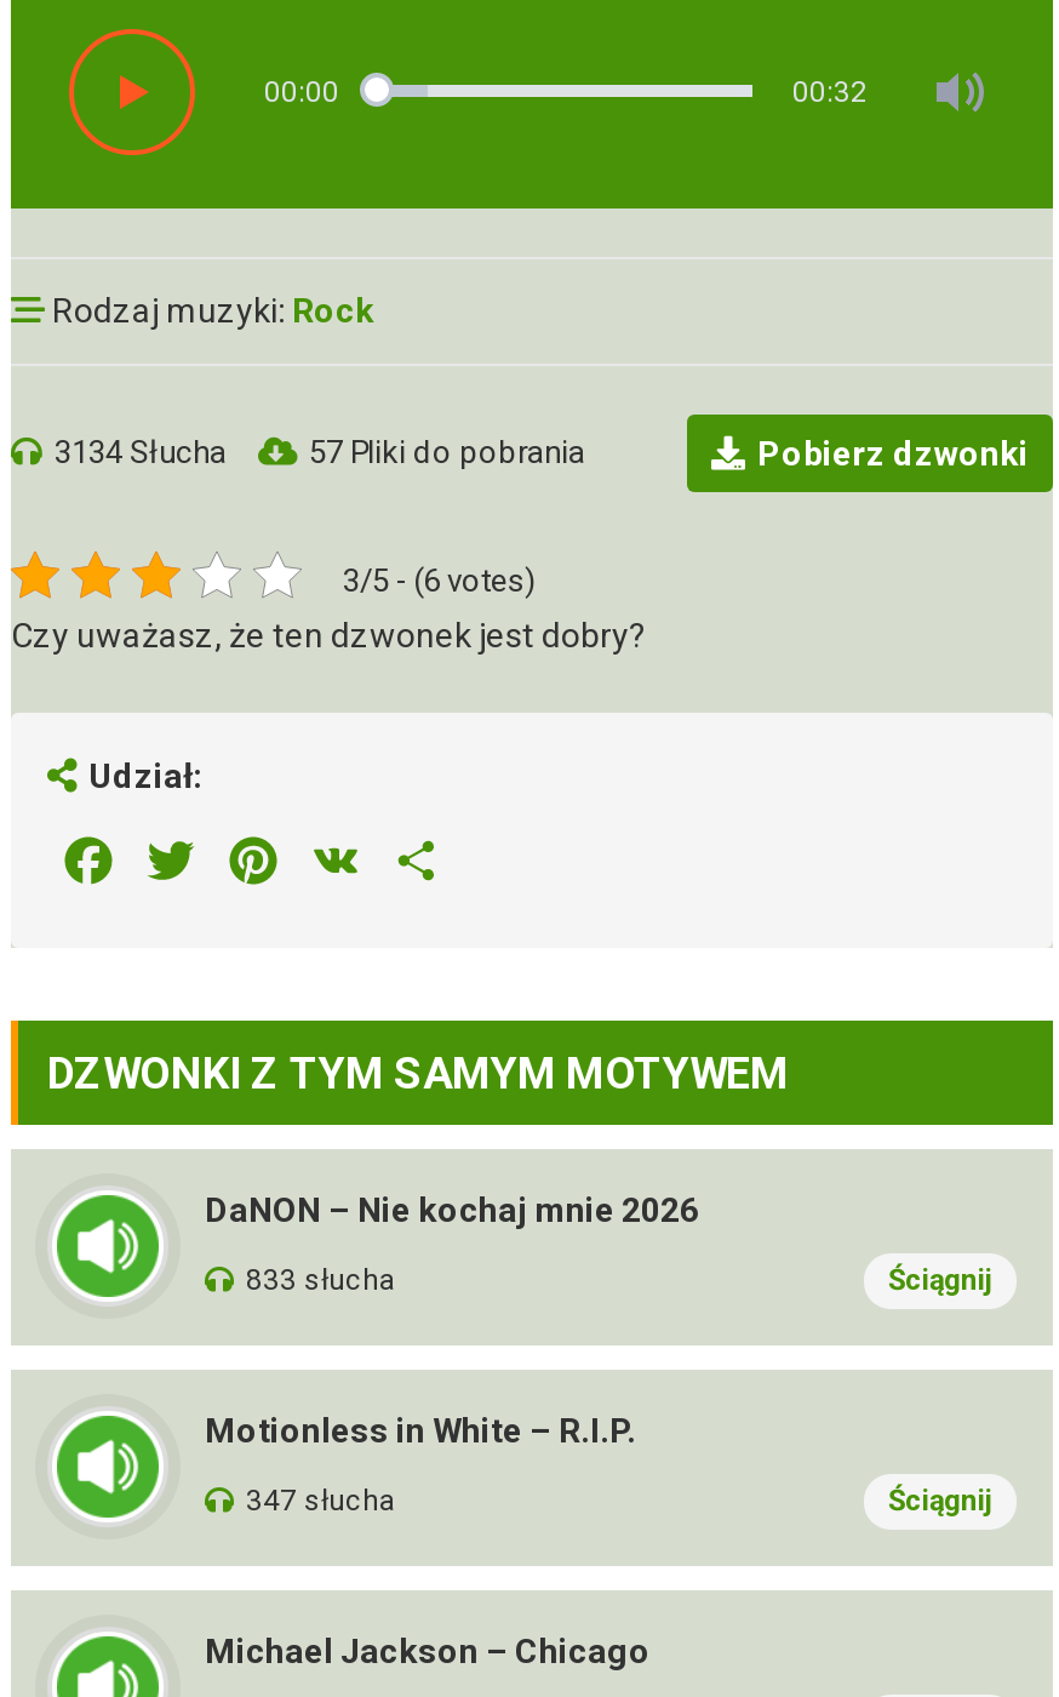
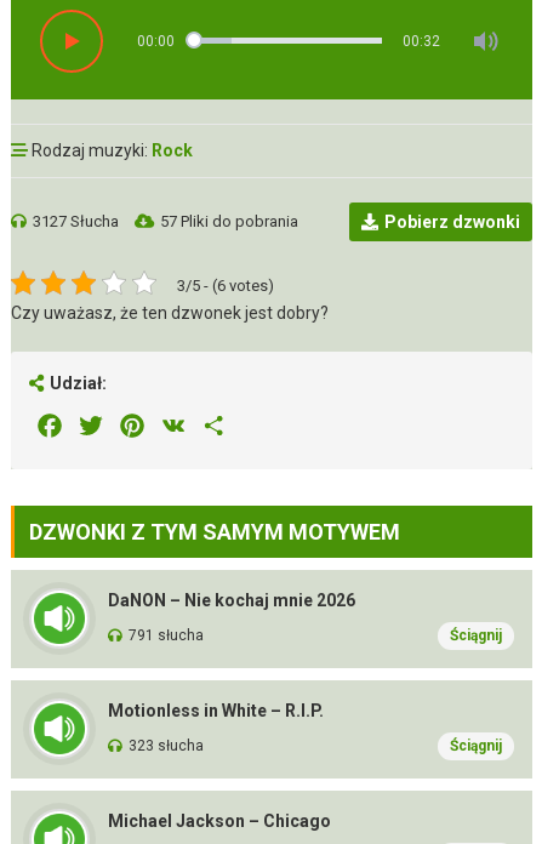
- 3134 Słucha
+ 3127 Słucha

- 833 słucha
+ 791 słucha

- 347 słucha
+ 323 słucha
